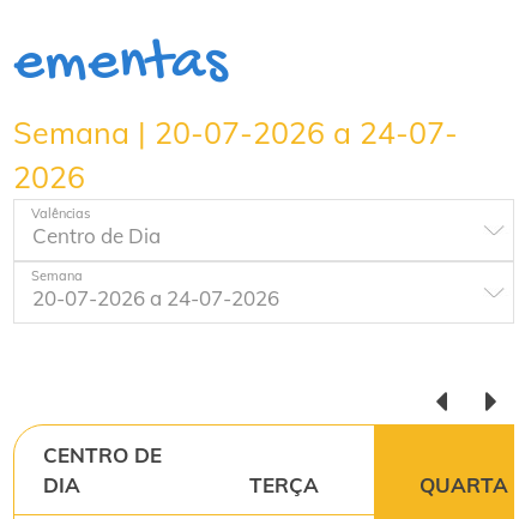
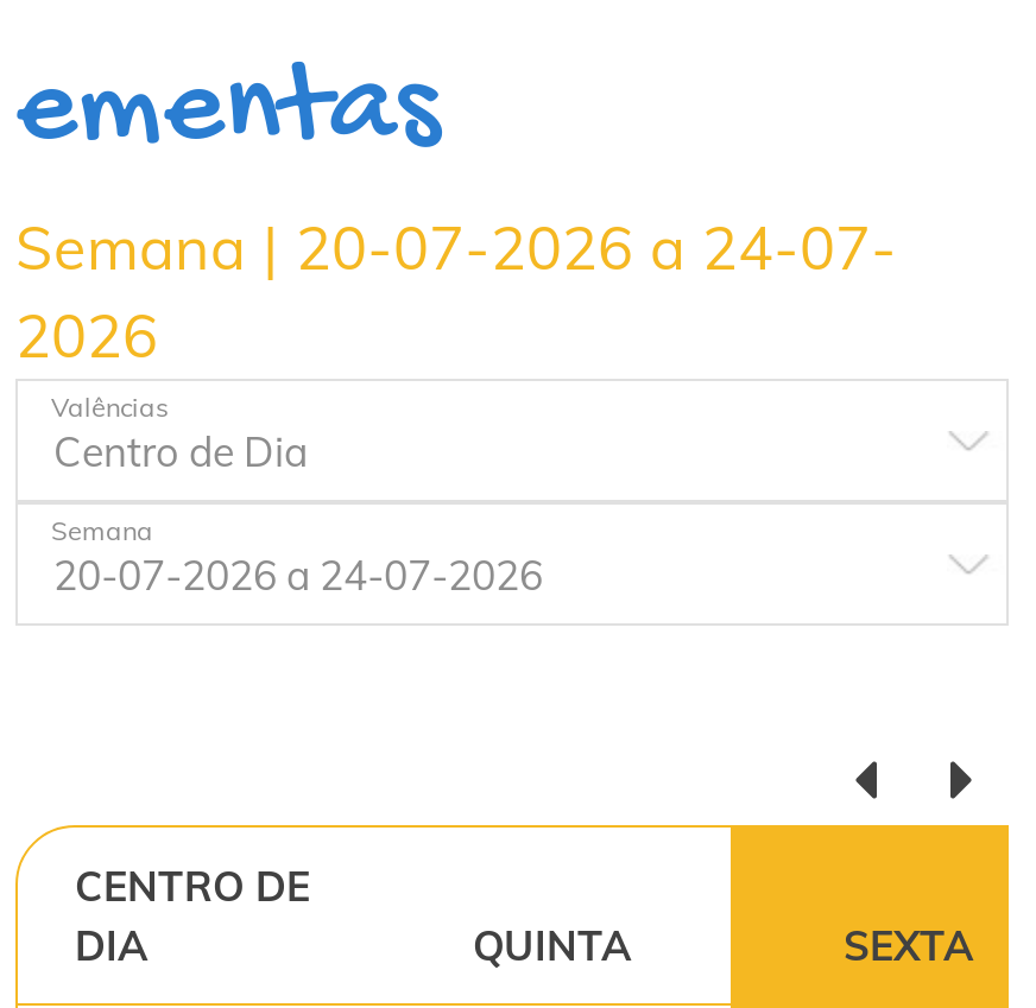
- TERÇA
- QUARTA
+ QUINTA
+ SEXTA
